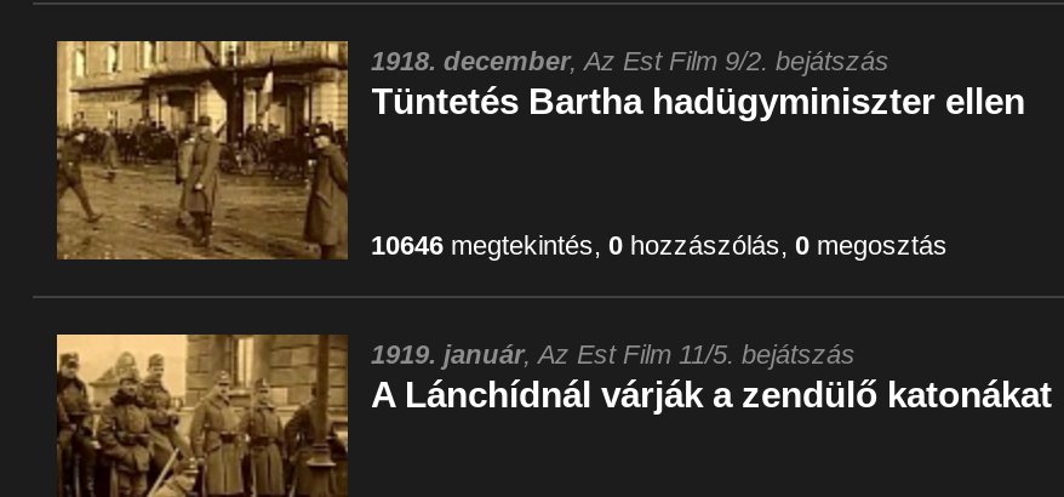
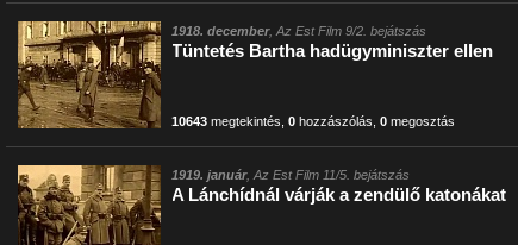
- 10646 megtekintés, 0 hozzászólás, 0 megosztás
+ 10643 megtekintés, 0 hozzászólás, 0 megosztás
